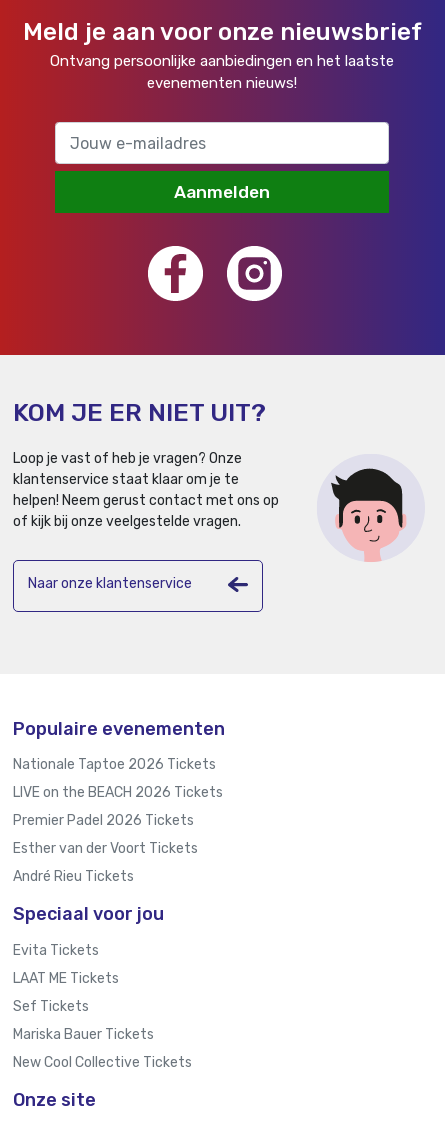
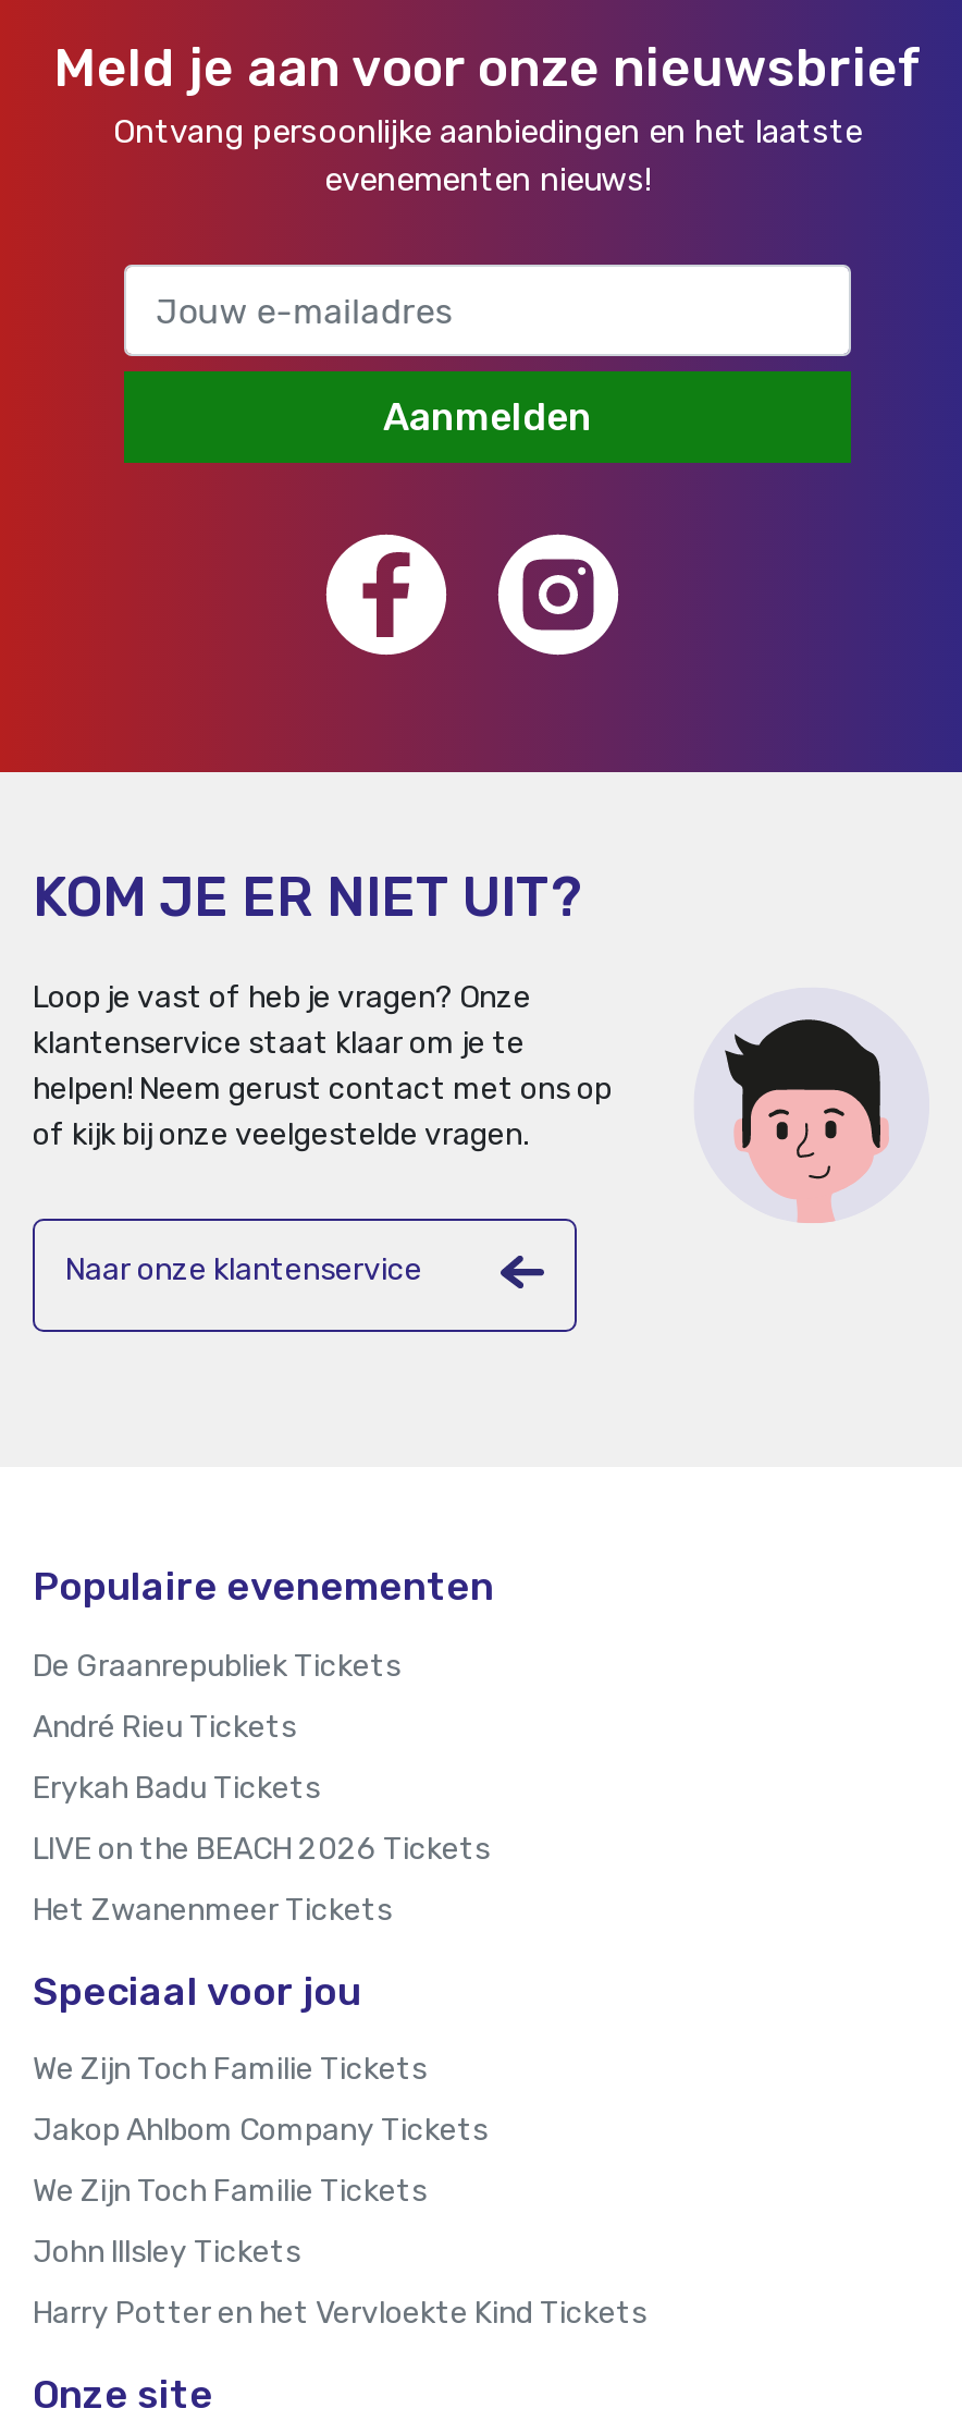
- Nationale Taptoe 2026 Tickets
+ De Graanrepubliek Tickets
+ Erykah Badu Tickets

moved down: LIVE on the BEACH 2026 Tickets

- Premier Padel 2026 Tickets
- Esther van der Voort Tickets
+ Het Zwanenmeer Tickets

moved up: André Rieu Tickets

- Evita Tickets
+ We Zijn Toch Familie Tickets

- LAAT ME Tickets
+ Jakop Ahlbom Company Tickets

- Sef Tickets
+ We Zijn Toch Familie Tickets

- Mariska Bauer Tickets
+ John Illsley Tickets

- New Cool Collective Tickets
+ Harry Potter en het Vervloekte Kind Tickets
